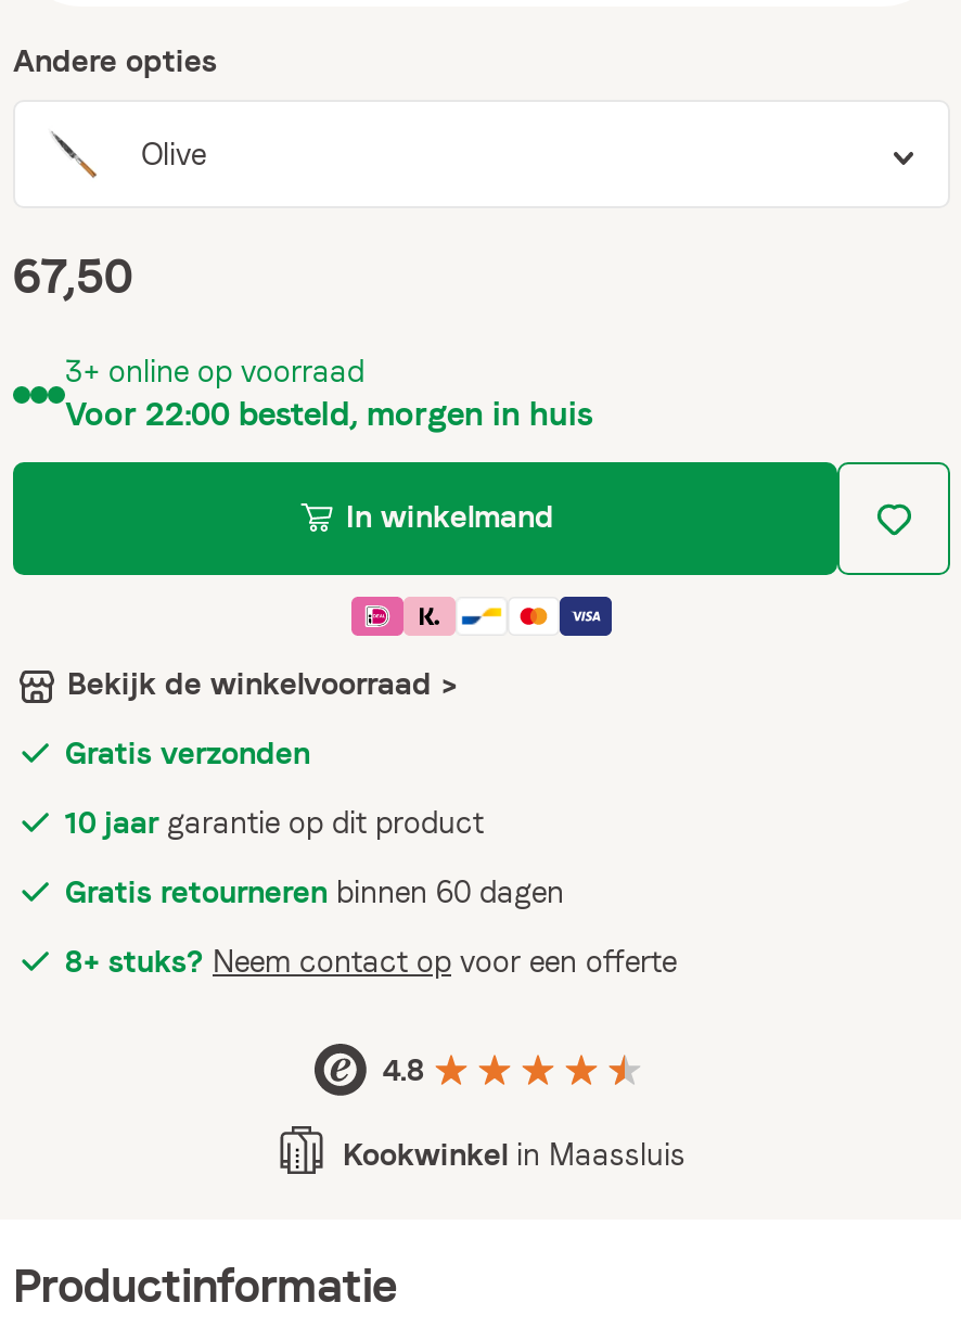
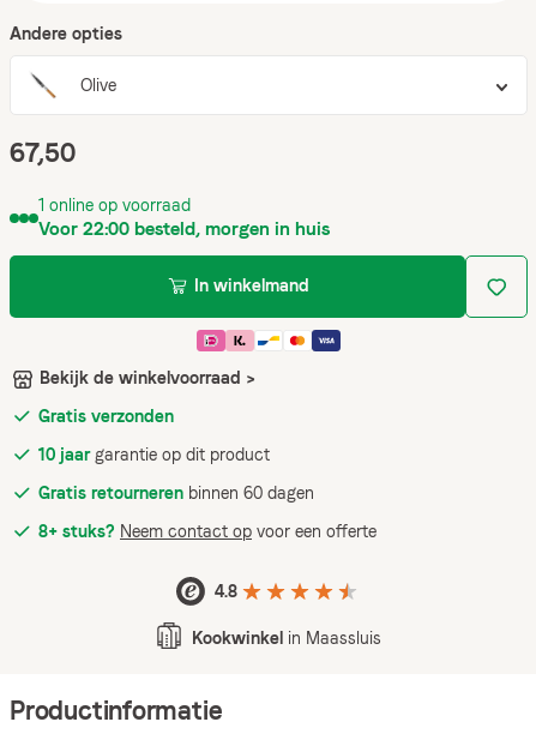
- 3+ online op voorraad
+ 1 online op voorraad
